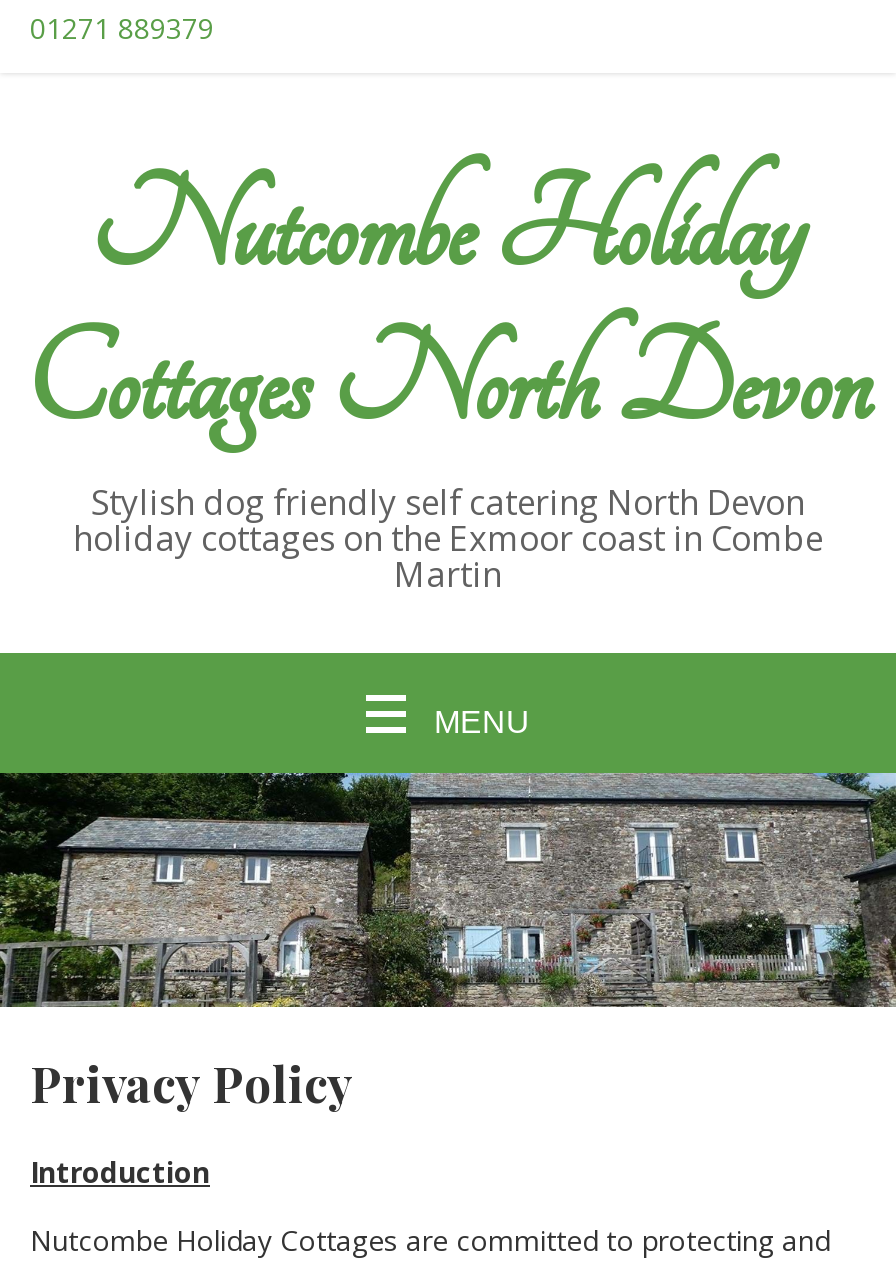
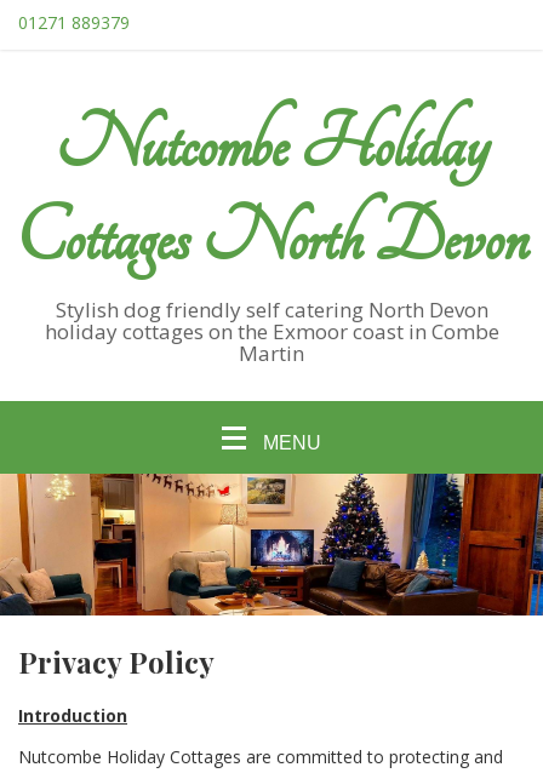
- [image]
+ [image]
